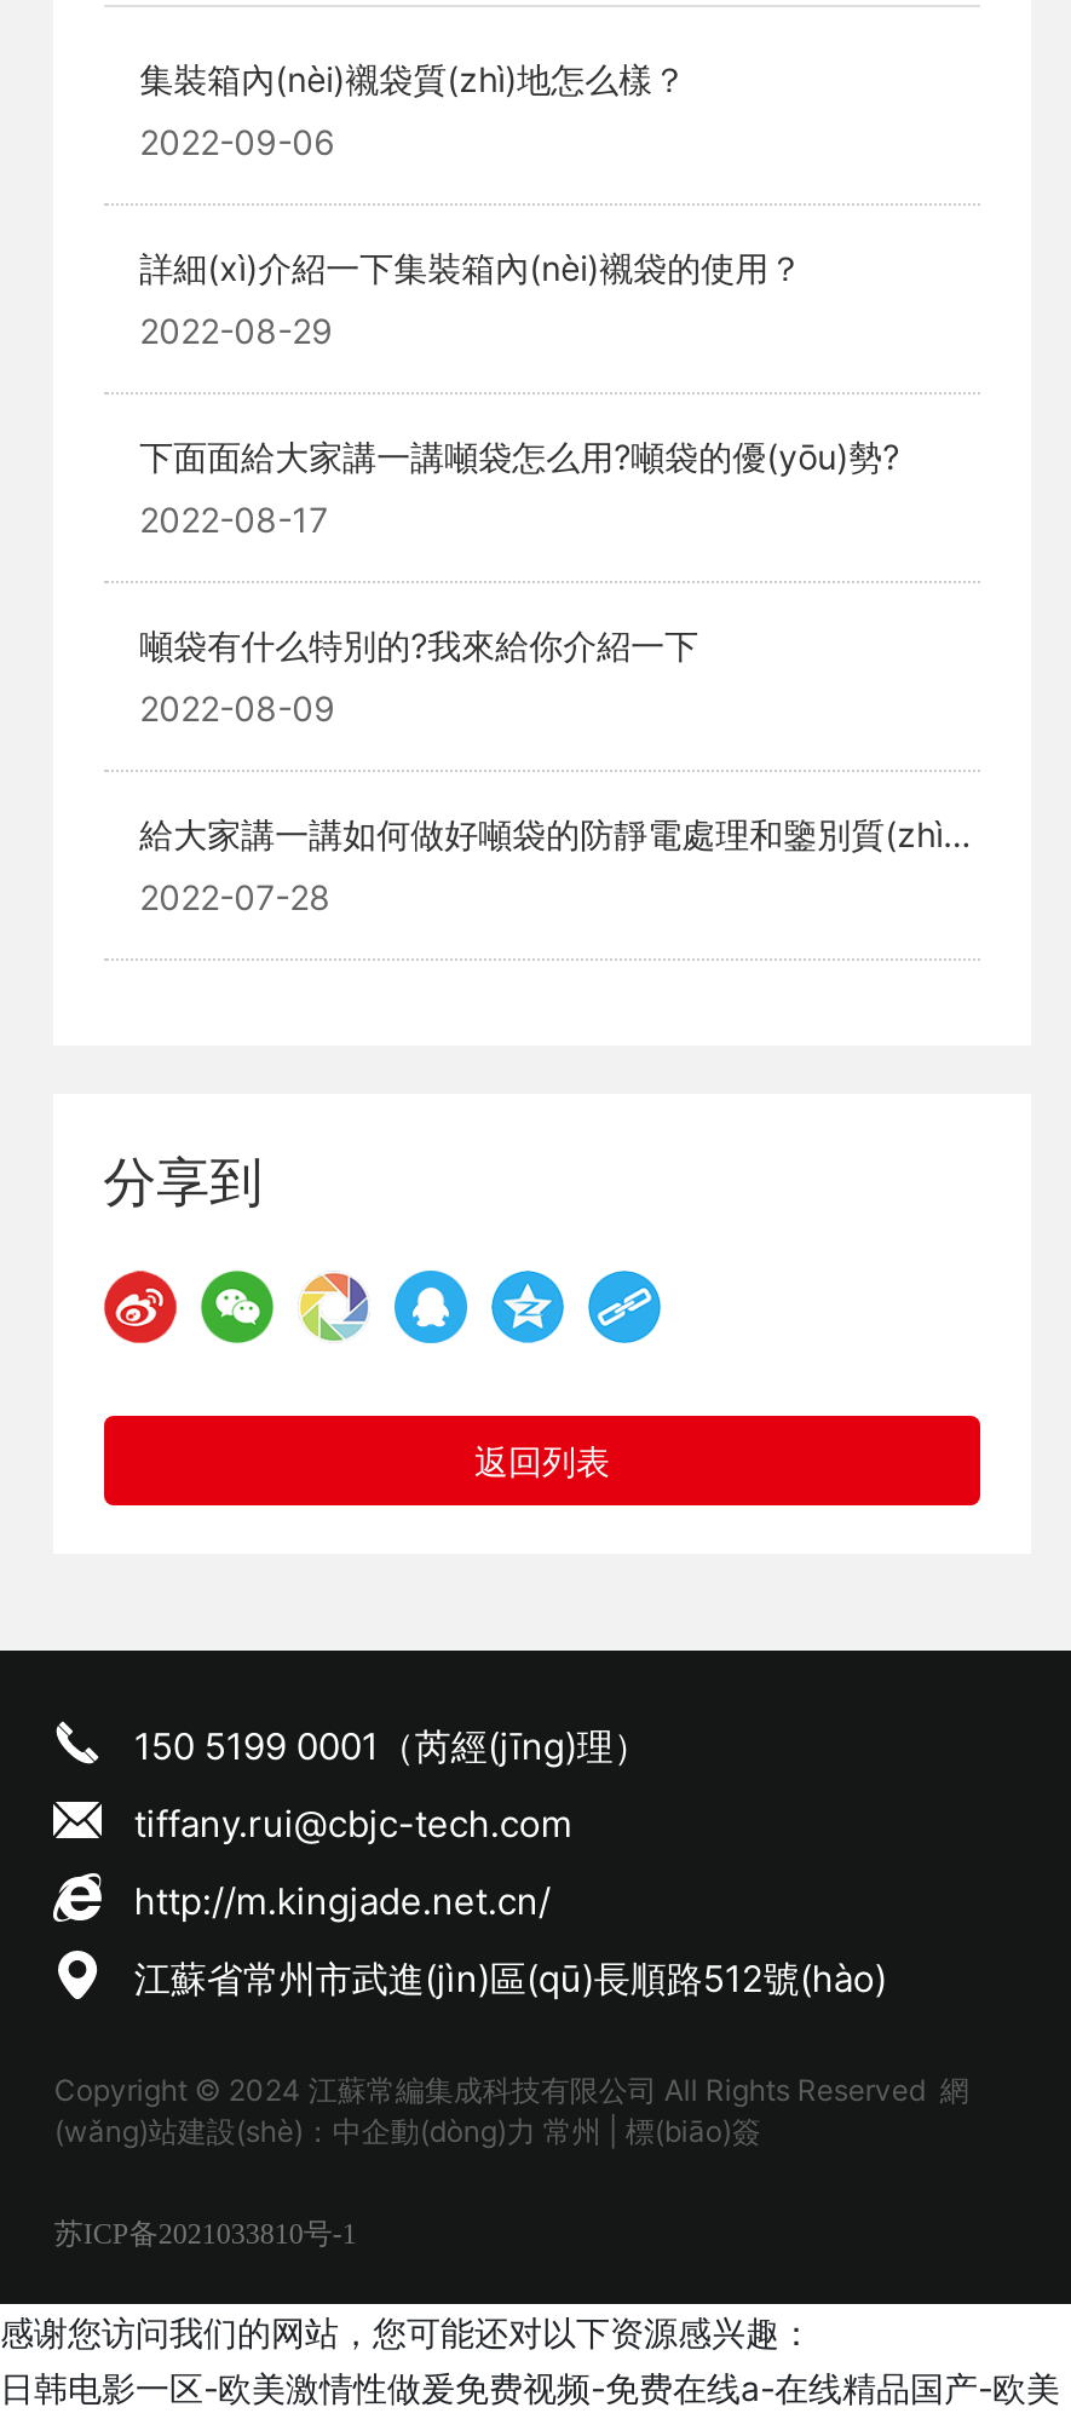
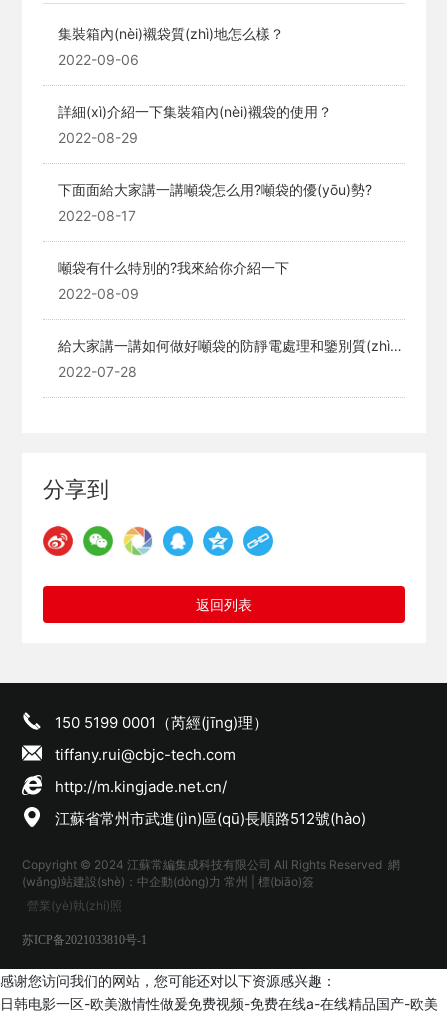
+ 營業(yè)執(zhí)照
